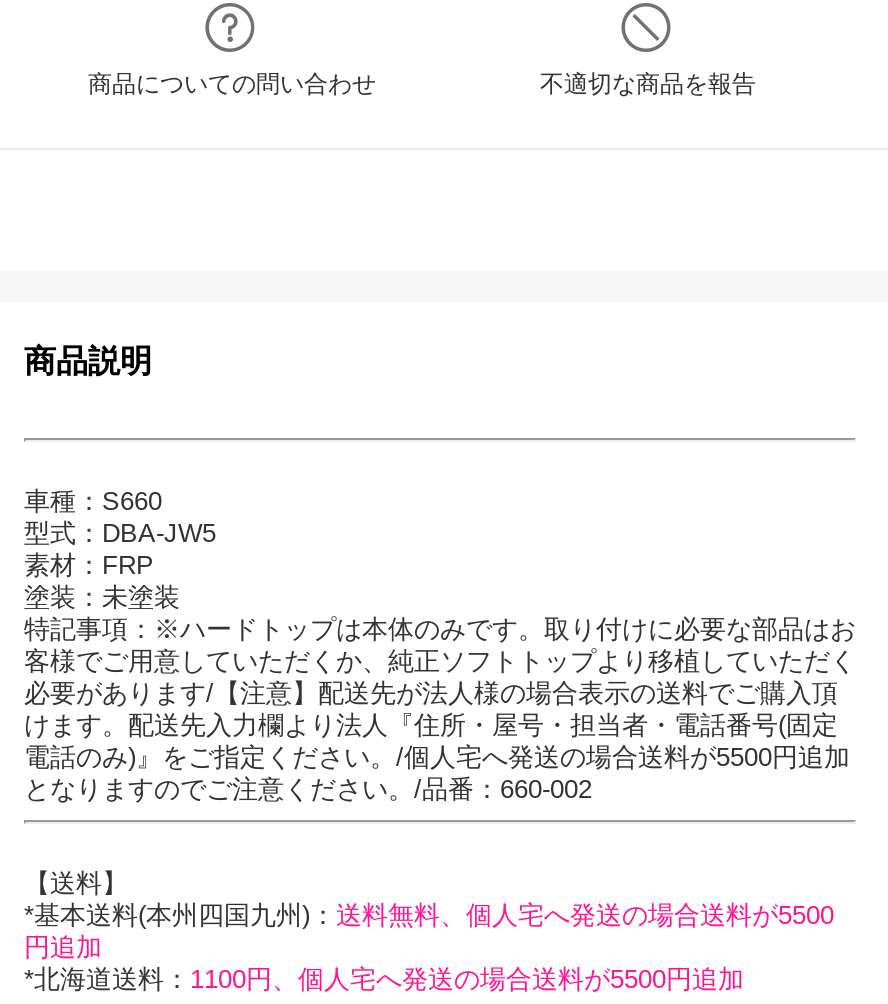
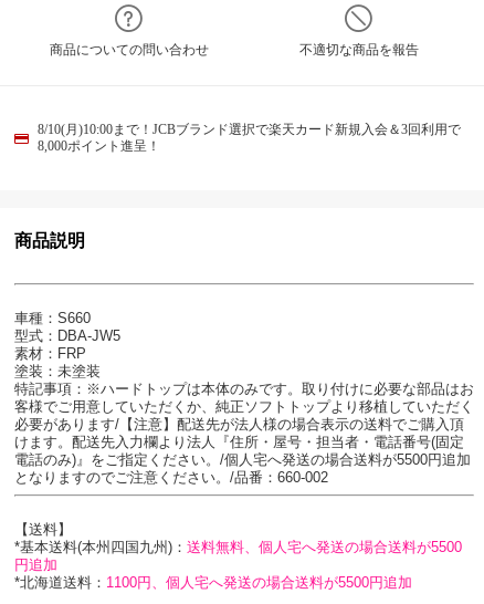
+ 8/10(月)10:00まで！JCBブランド選択で楽天カード新規入会＆3回利用で
+ 8,000ポイント進呈！
